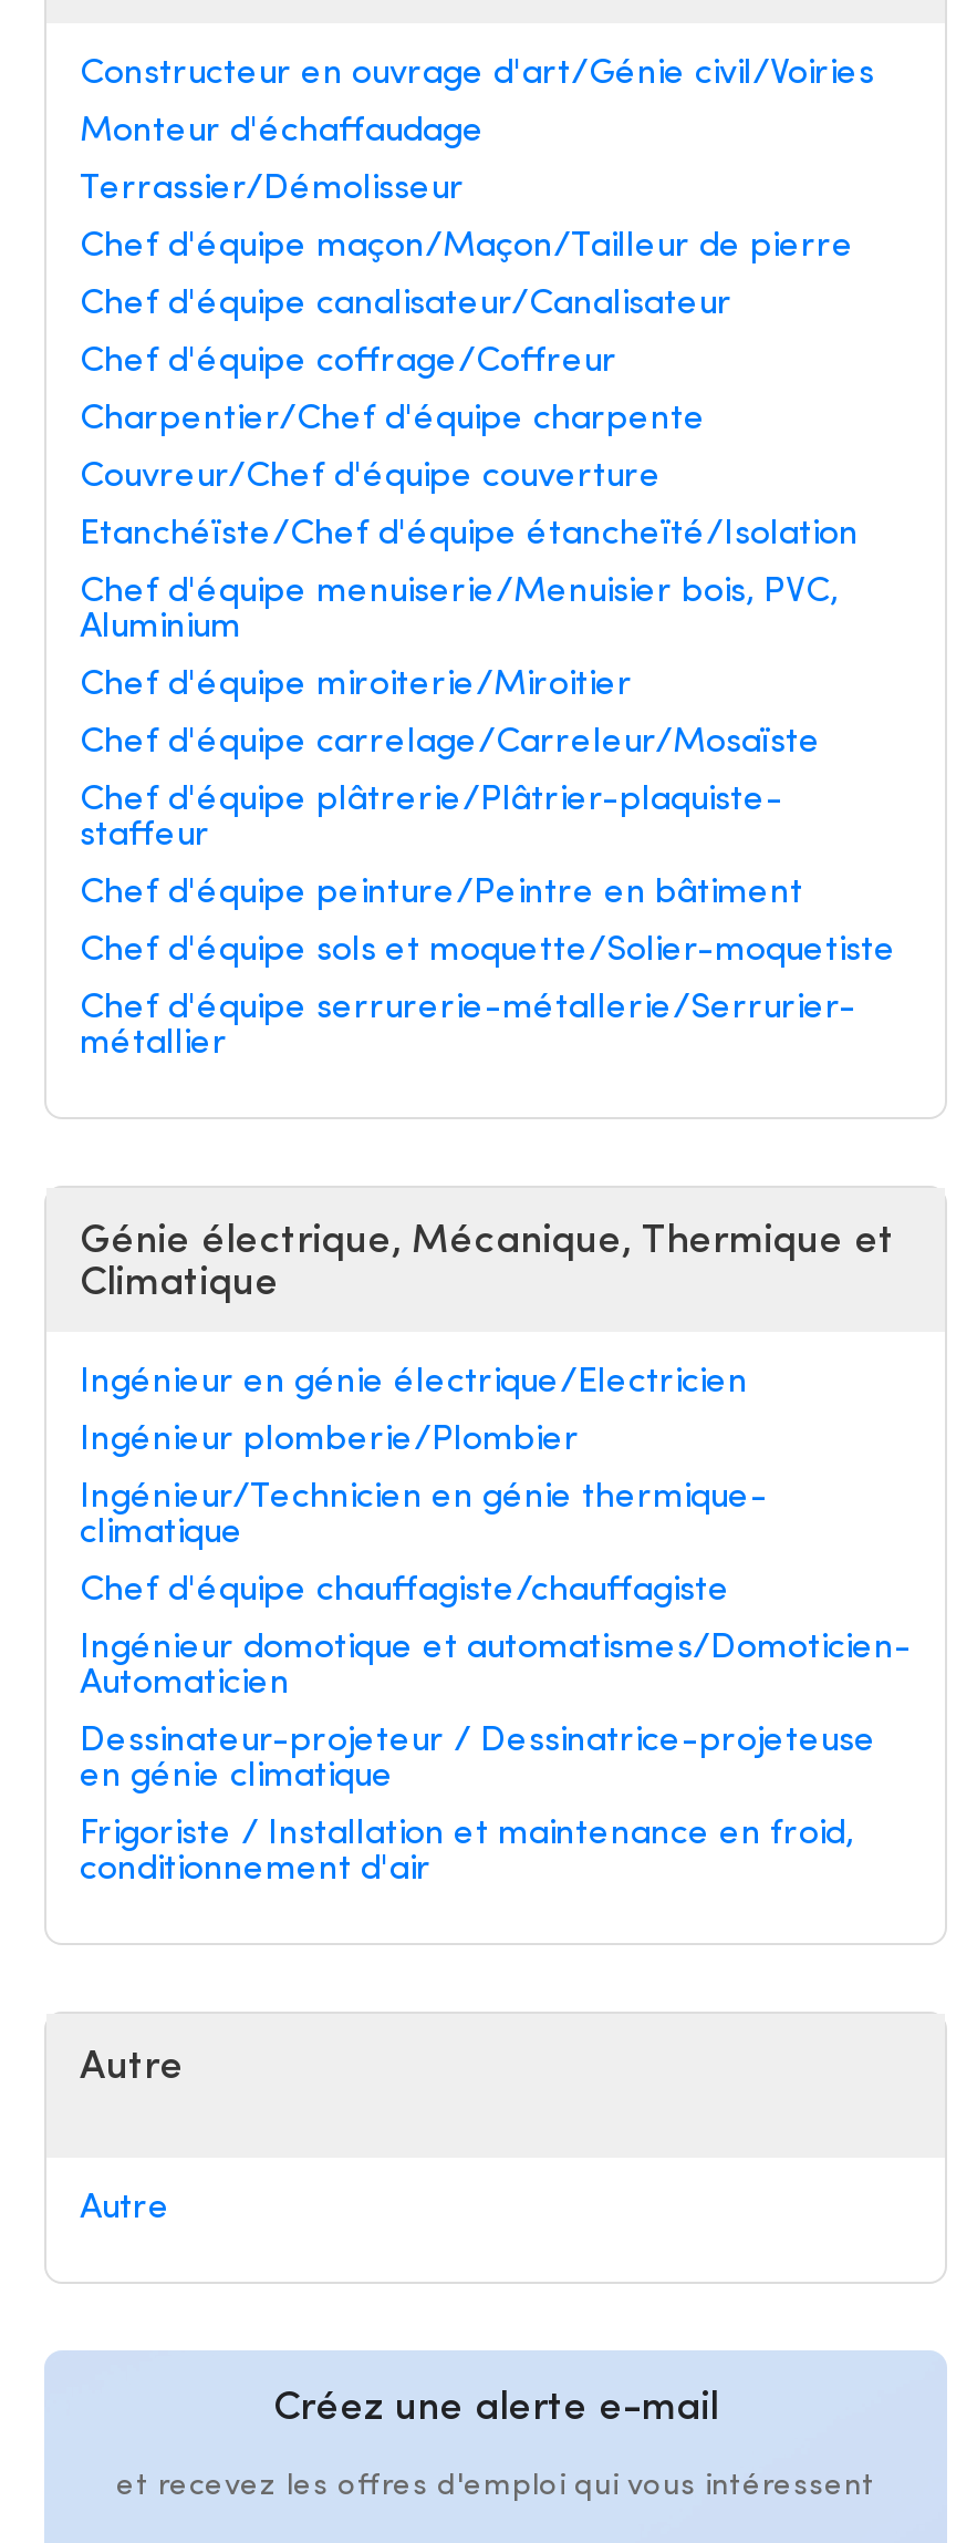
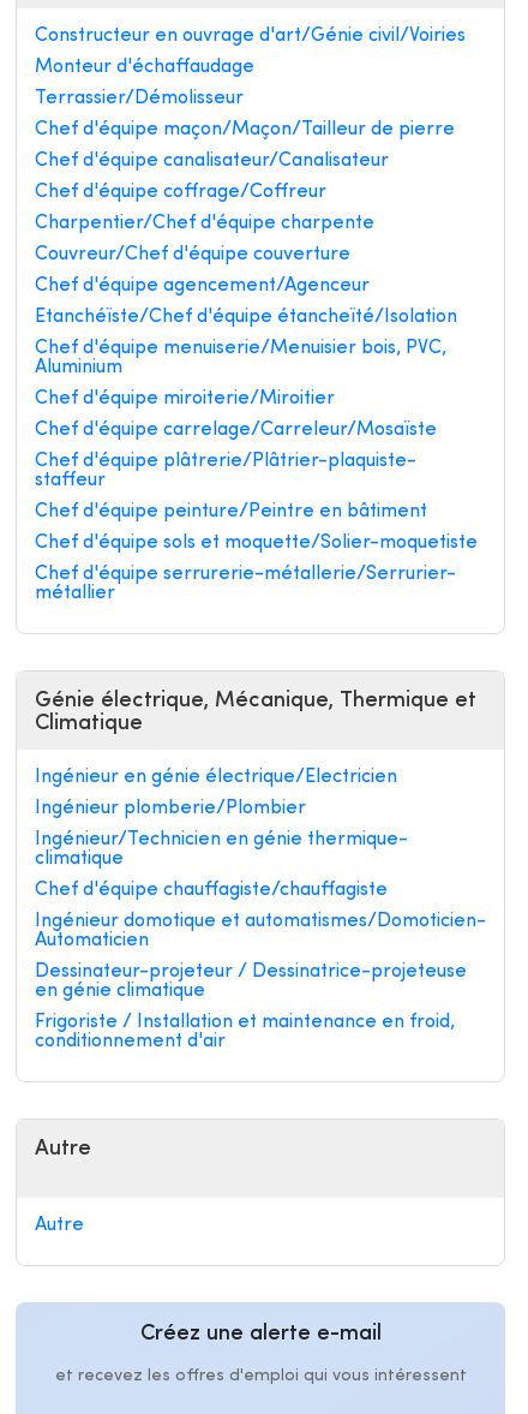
+ Chef d'équipe agencement/Agenceur
